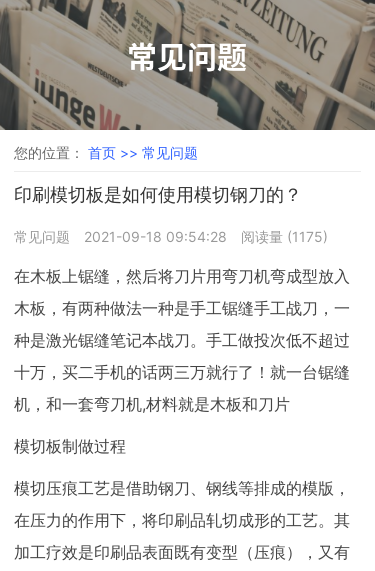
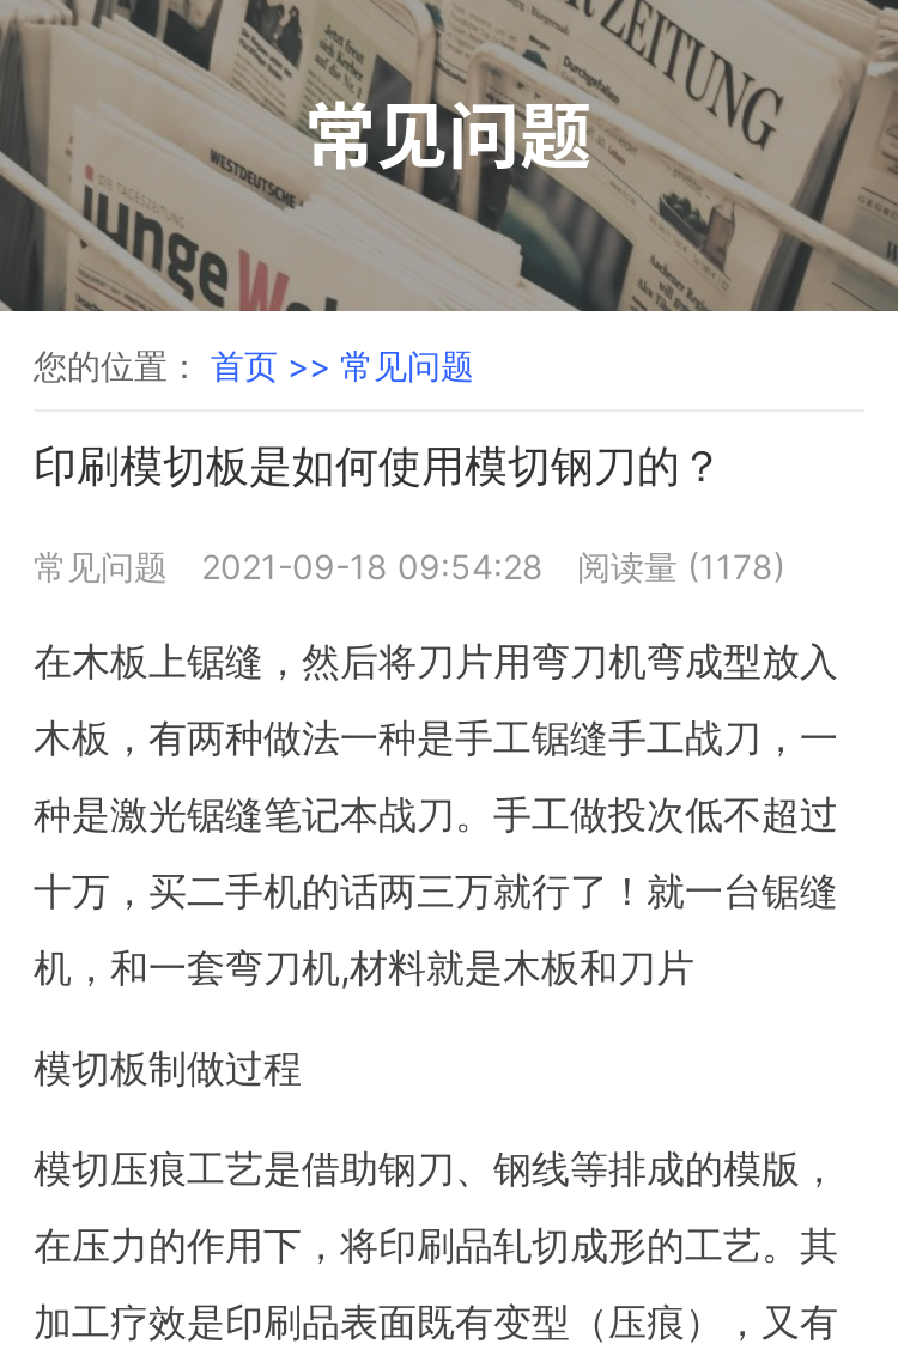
- 常见问题 2021-09-18 09:54:28 阅读量 (1175)
+ 常见问题 2021-09-18 09:54:28 阅读量 (1178)
